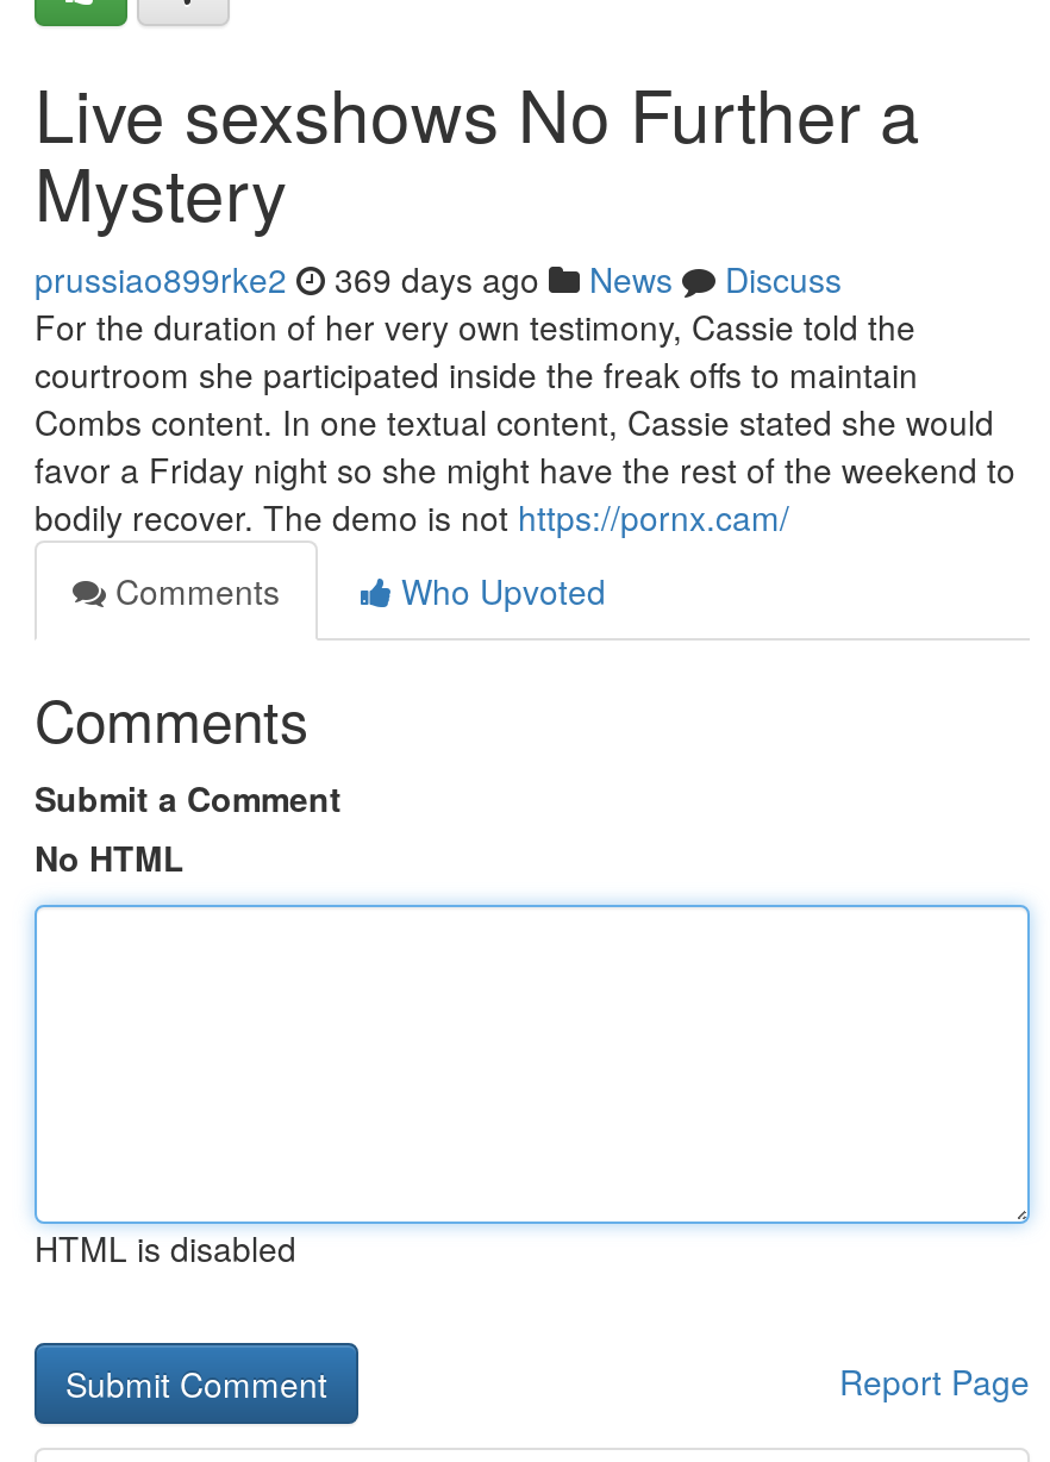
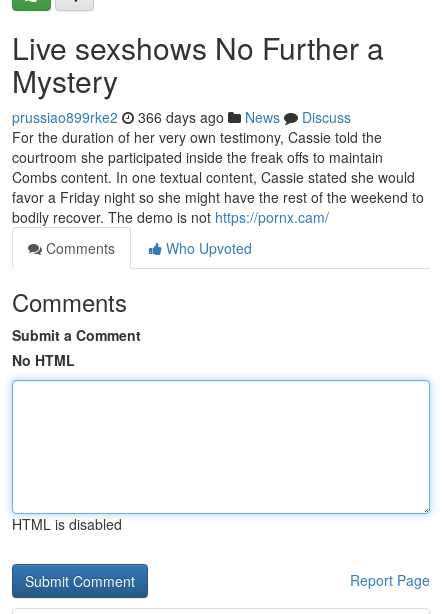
- prussiao899rke2 369 days ago News Discuss
+ prussiao899rke2 366 days ago News Discuss
